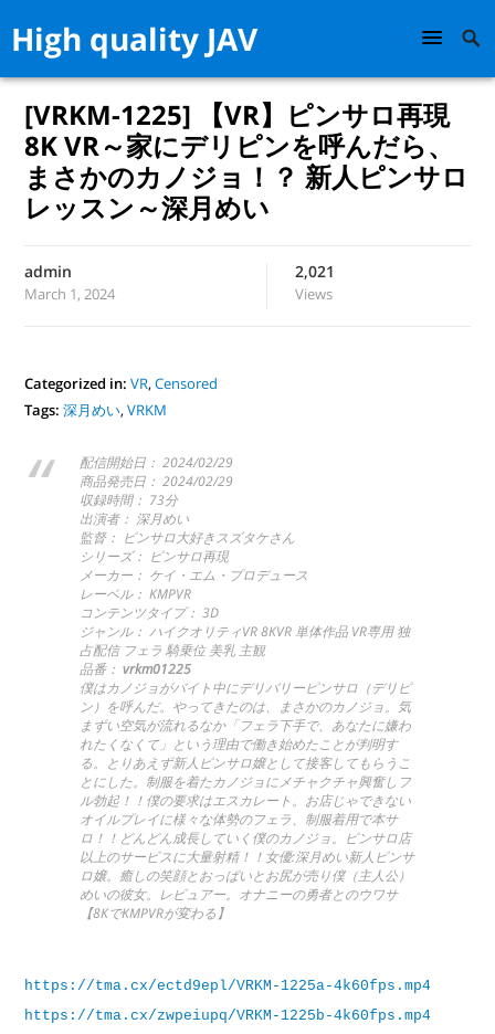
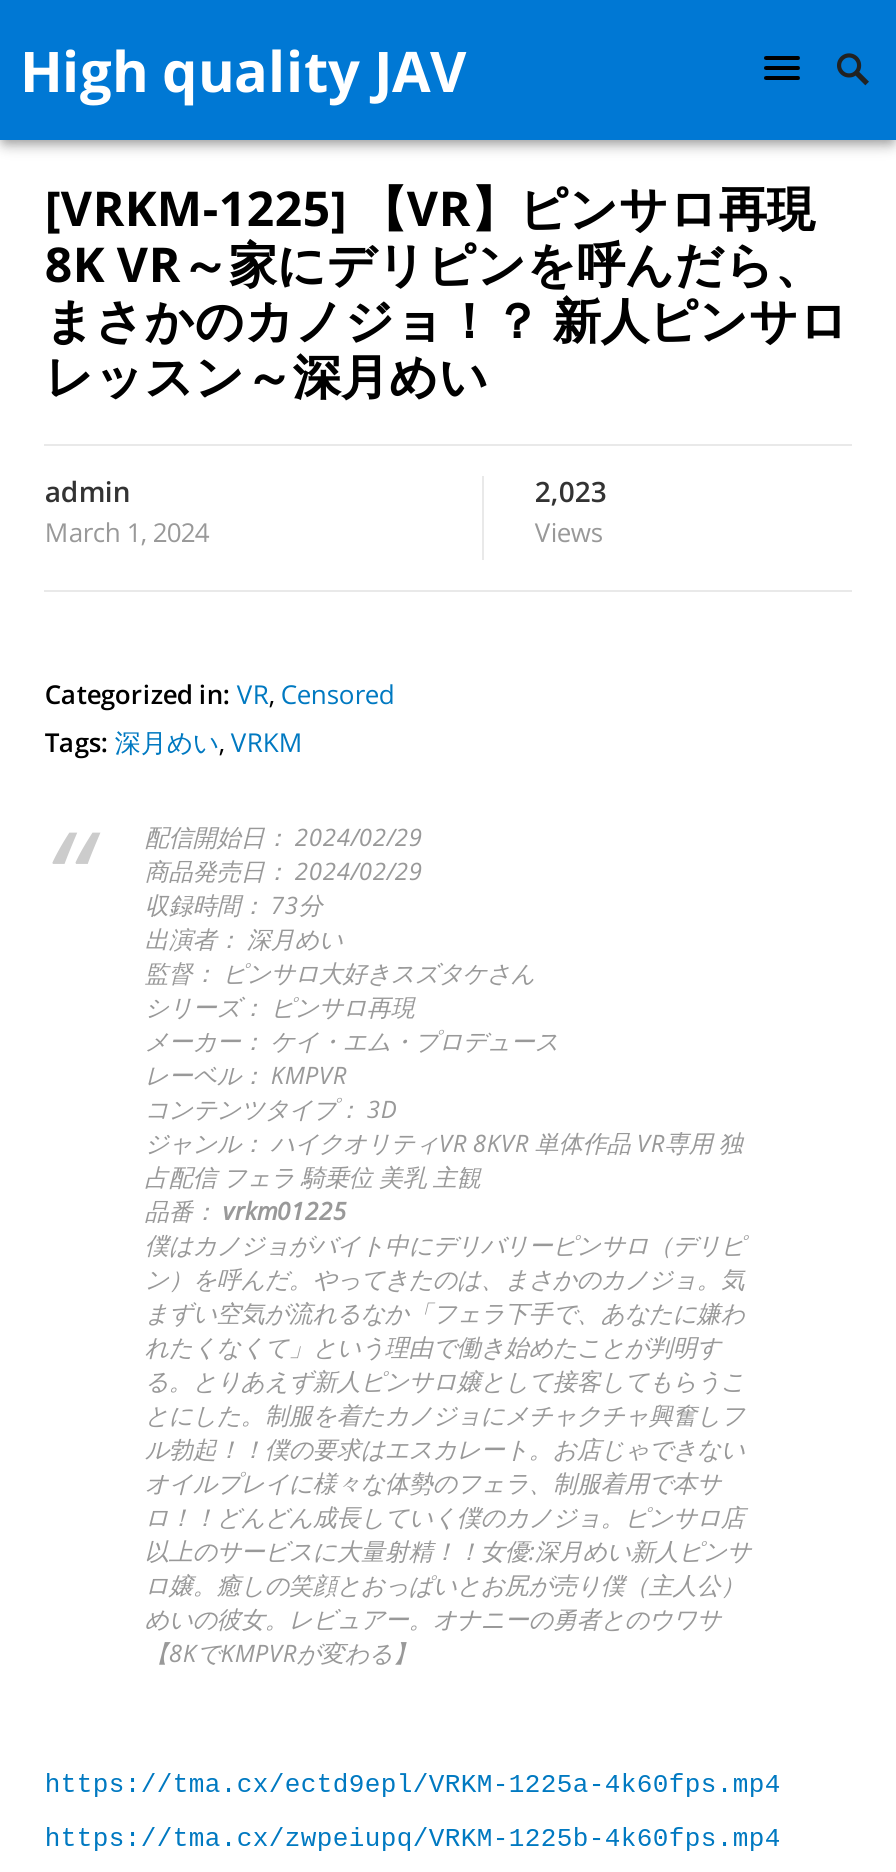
- 2,021
+ 2,023
